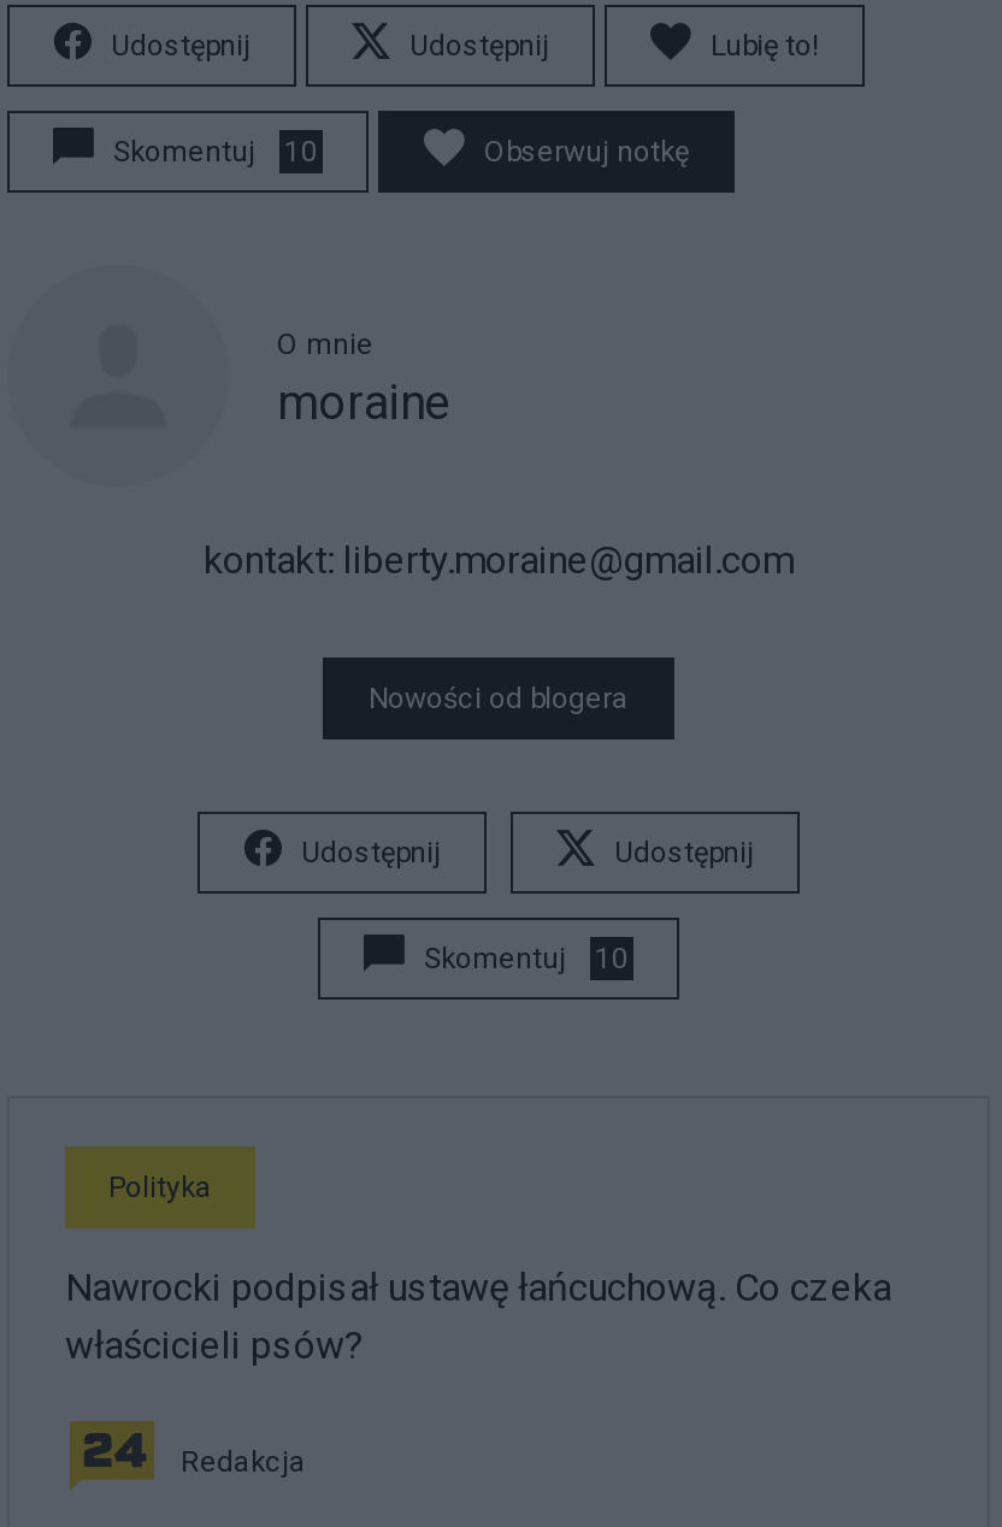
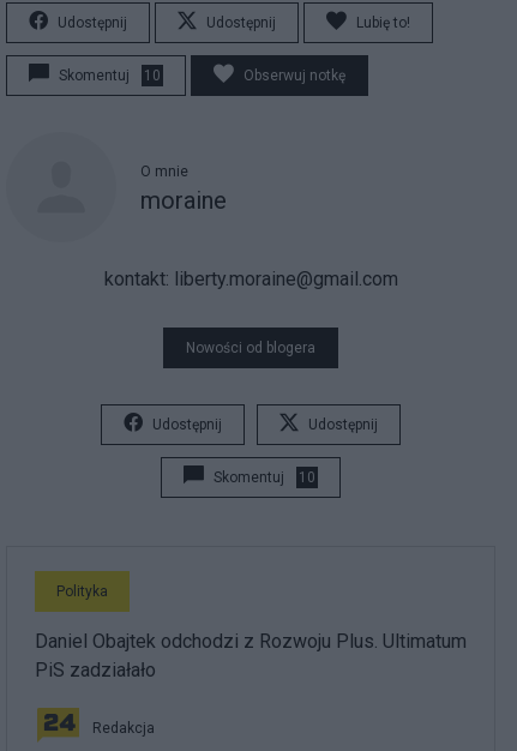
- Nawrocki podpisał ustawę łańcuchową. Co czeka
- właścicieli psów?
+ Daniel Obajtek odchodzi z Rozwoju Plus. Ultimatum
+ PiS zadziałało
